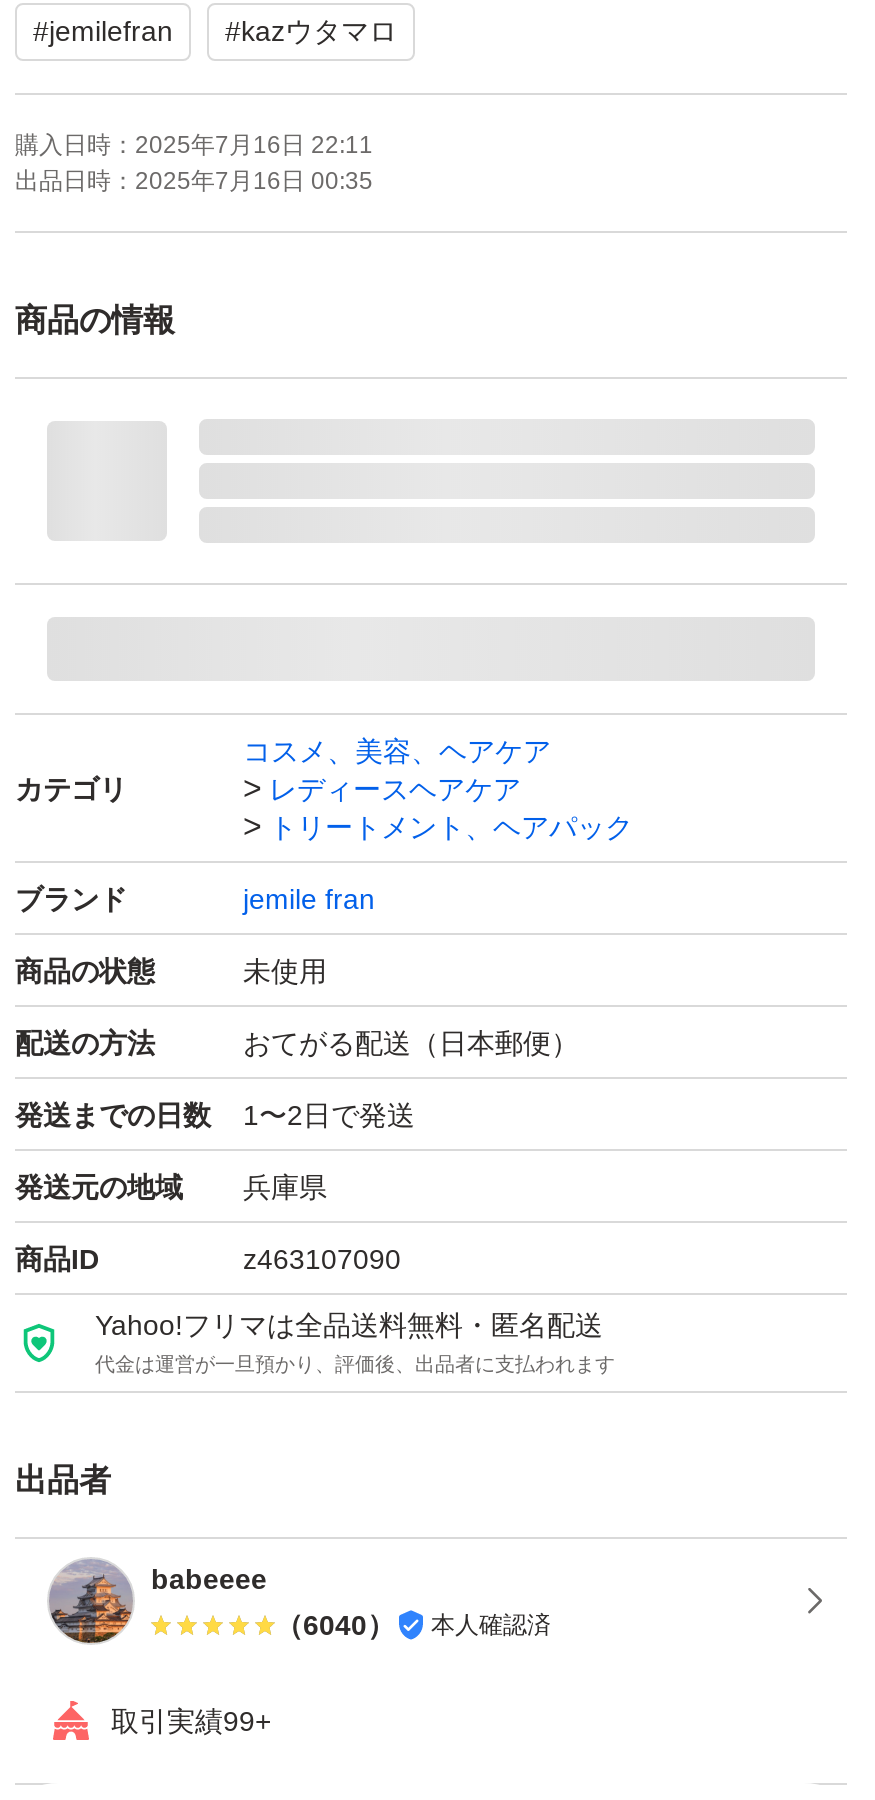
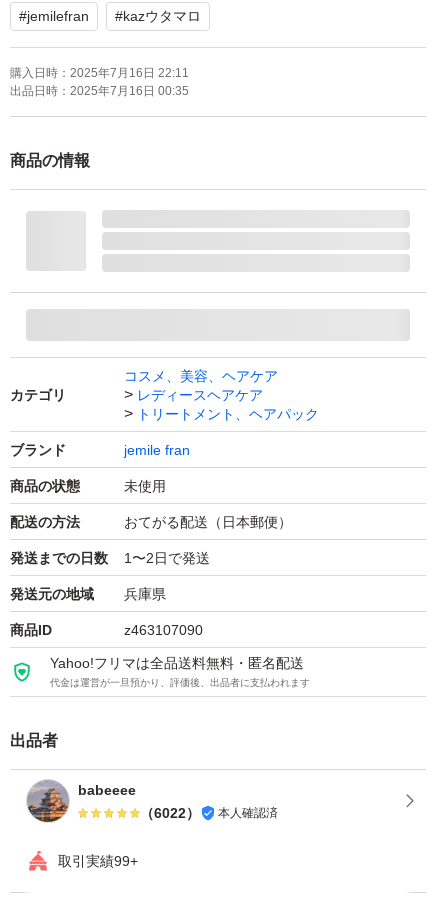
- （6040） 本人確認済
+ （6022） 本人確認済
